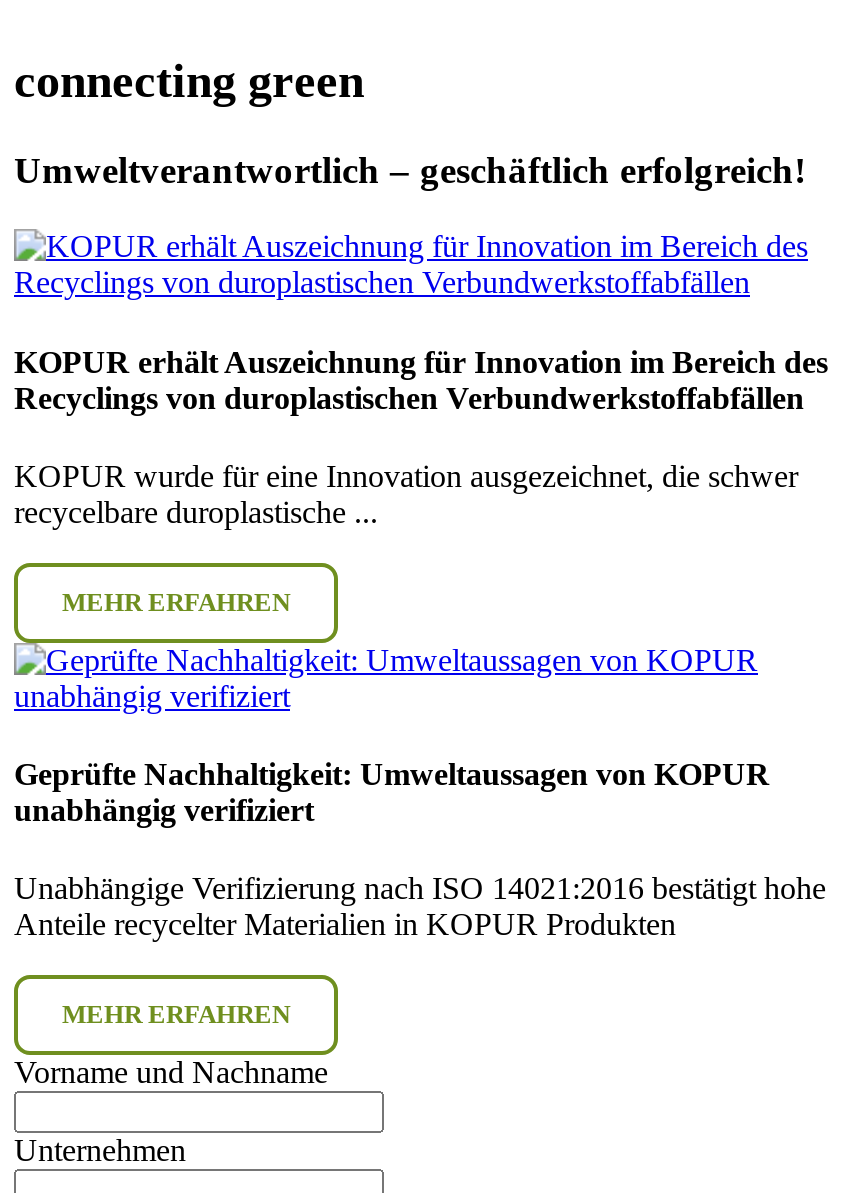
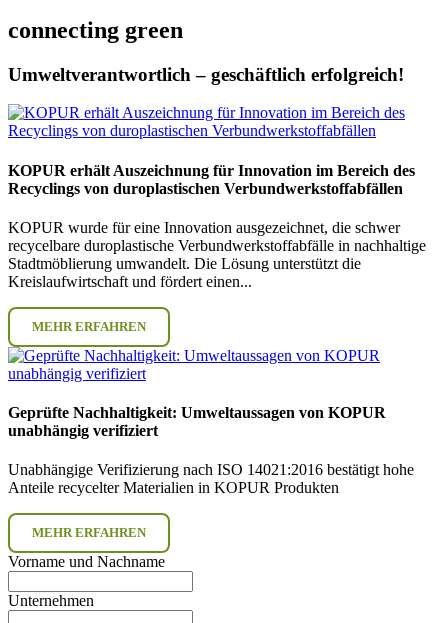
- recycelbare duroplastische ...
+ recycelbare duroplastische Verbundwerkstoffabfälle in nachhaltige
+ Stadtmöblierung umwandelt. Die Lösung unterstützt die
+ Kreislaufwirtschaft und fördert einen...
